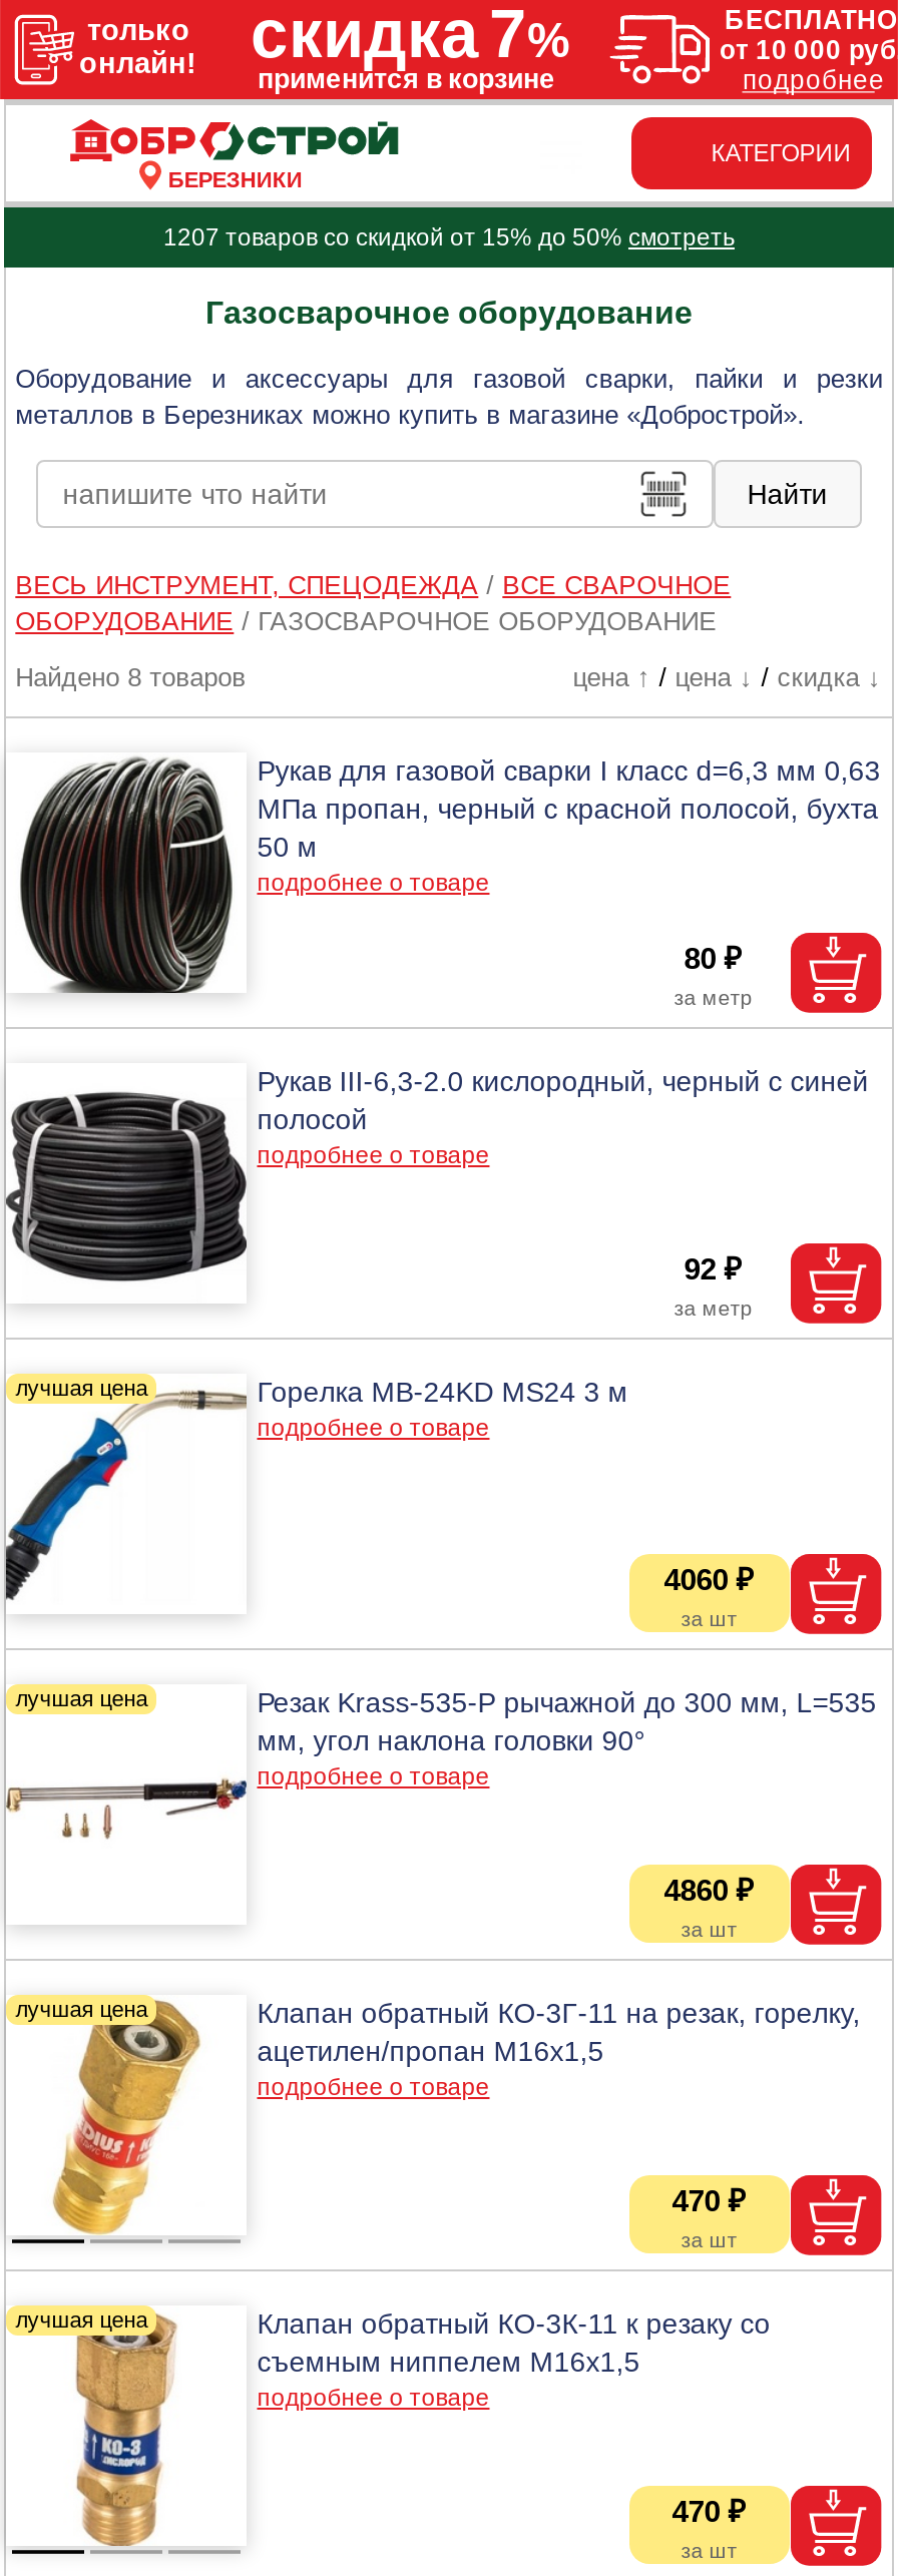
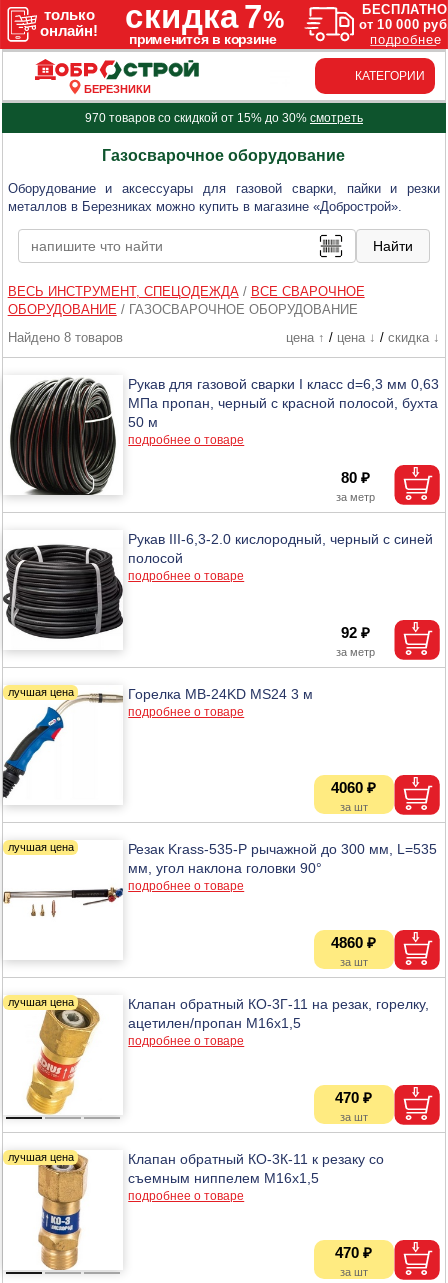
- 1207 товаров со скидкой от 15% до 50% смотреть
+ 970 товаров со скидкой от 15% до 30% смотреть
